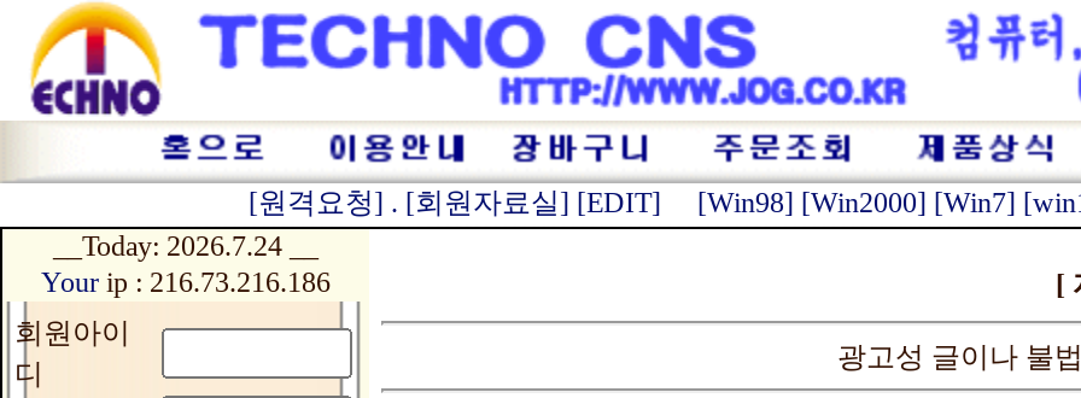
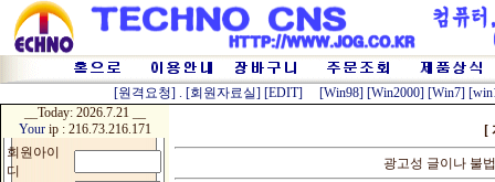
- __Today:2026.7.24 __
+ __Today:2026.7.21 __

- Your ip : 216.73.216.186
+ Your ip : 216.73.216.171
